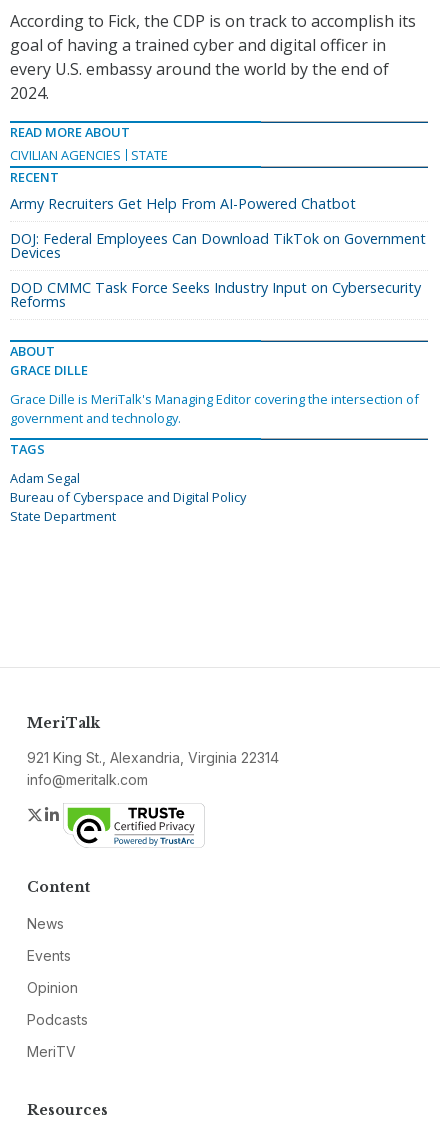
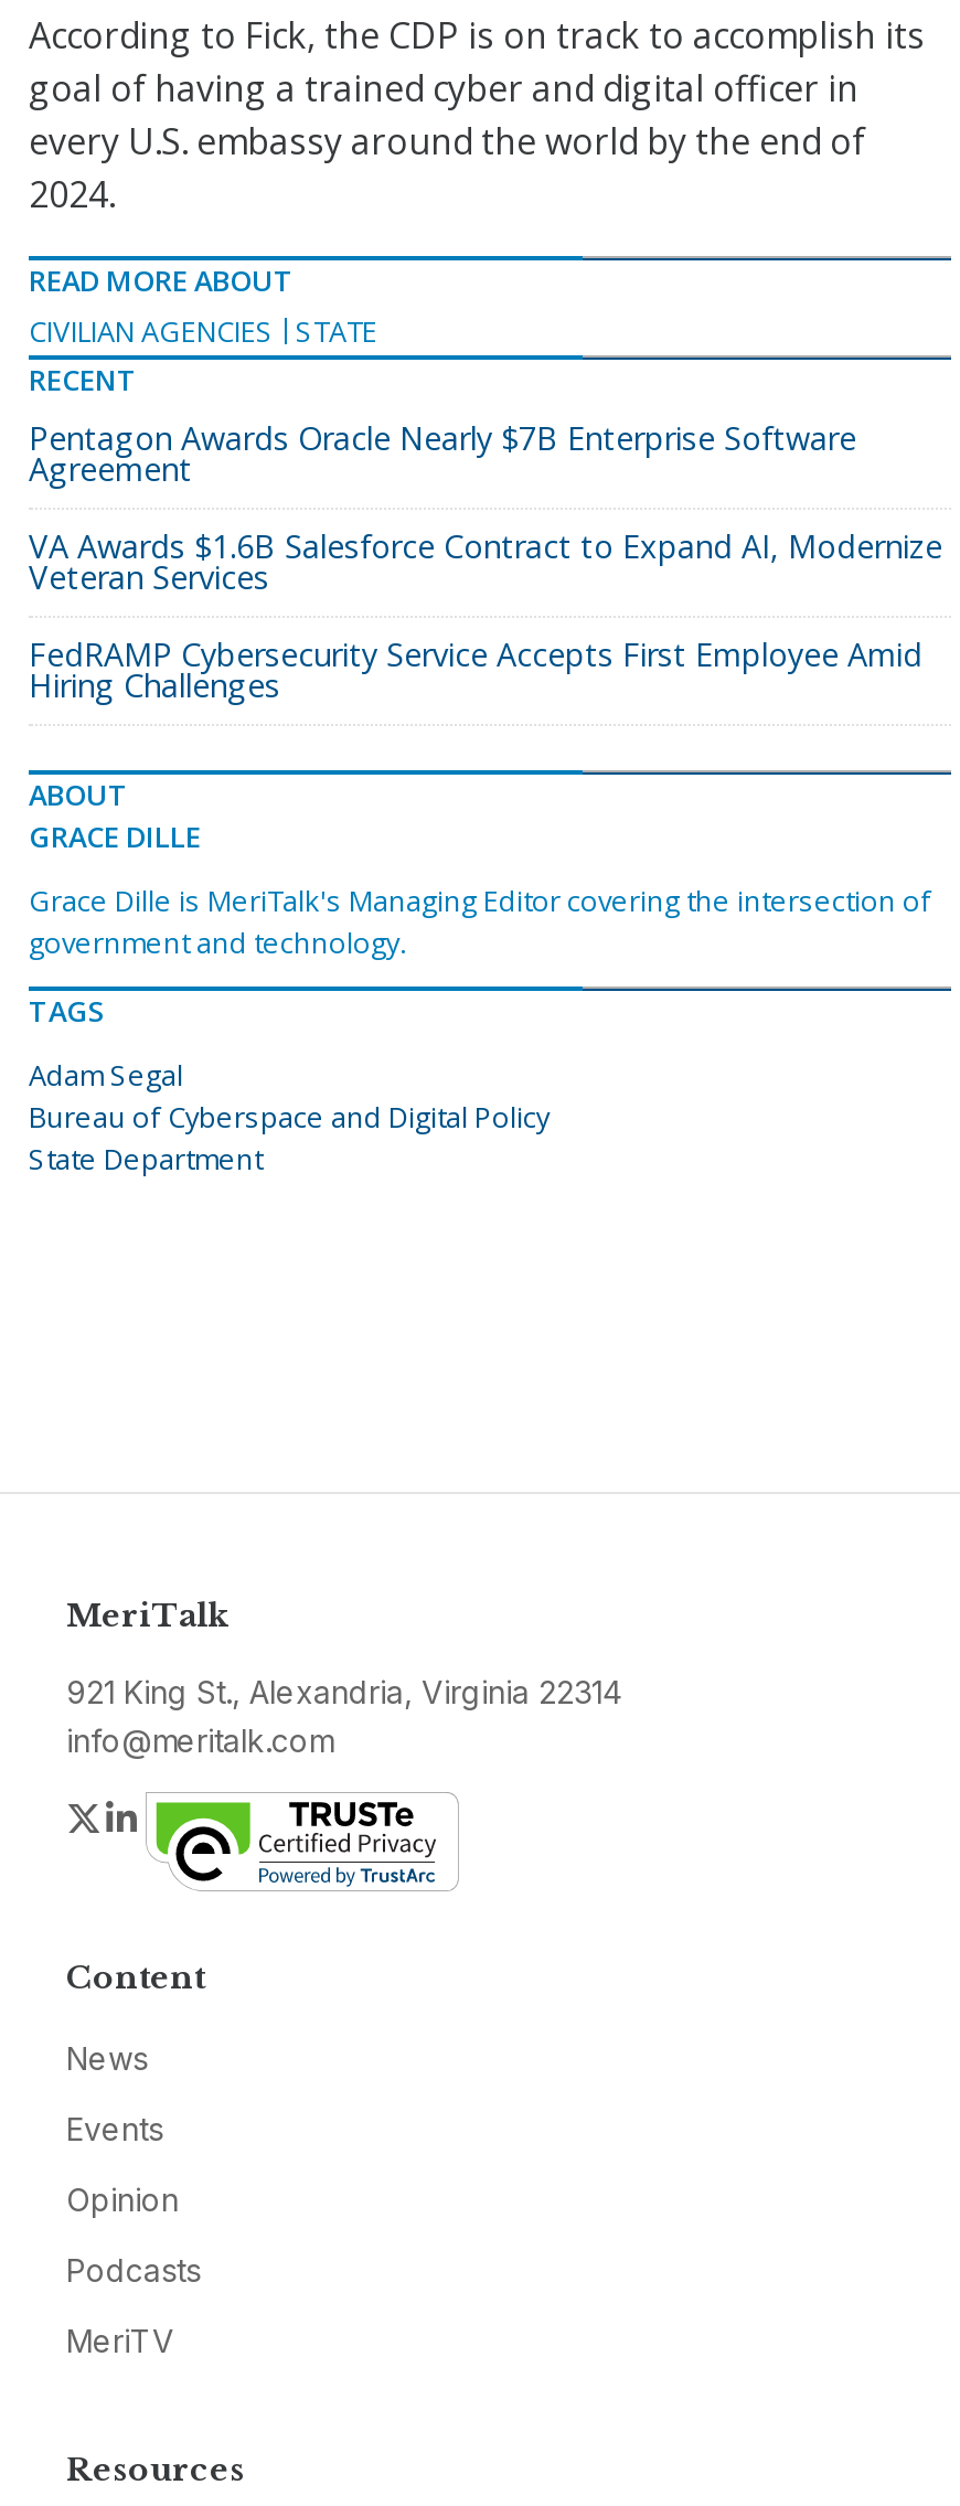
- Army Recruiters Get Help From AI-Powered Chatbot
+ Pentagon Awards Oracle Nearly $7B Enterprise Software
+ Agreement

- DOJ: Federal Employees Can Download TikTok on Government
- Devices
+ VA Awards $1.6B Salesforce Contract to Expand AI, Modernize
+ Veteran Services

- DOD CMMC Task Force Seeks Industry Input on Cybersecurity
- Reforms
+ FedRAMP Cybersecurity Service Accepts First Employee Amid
+ Hiring Challenges
